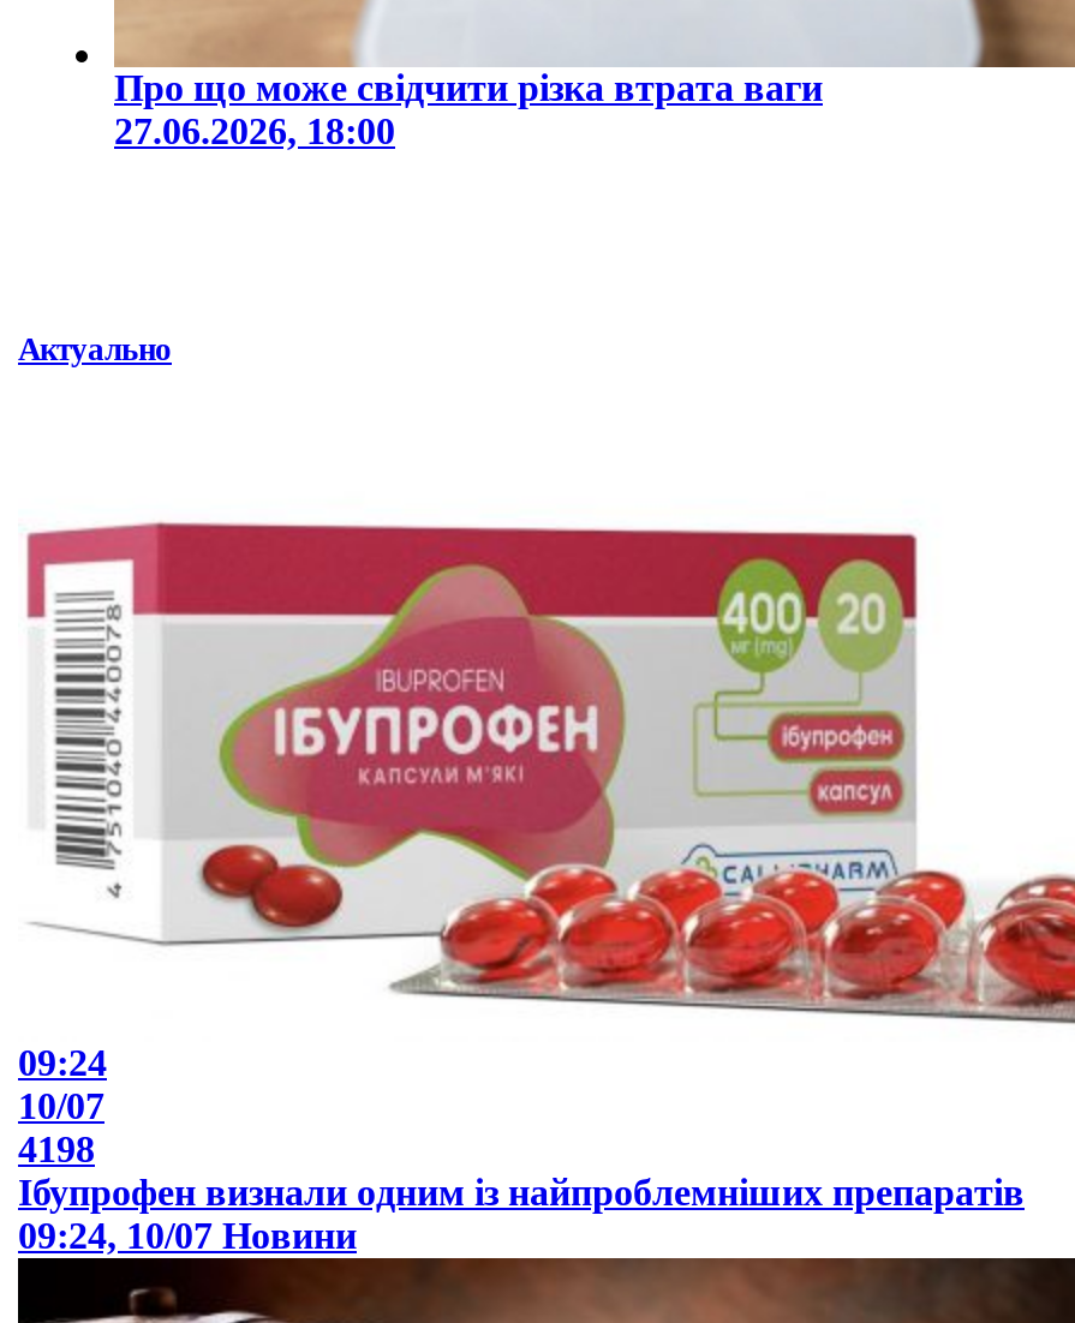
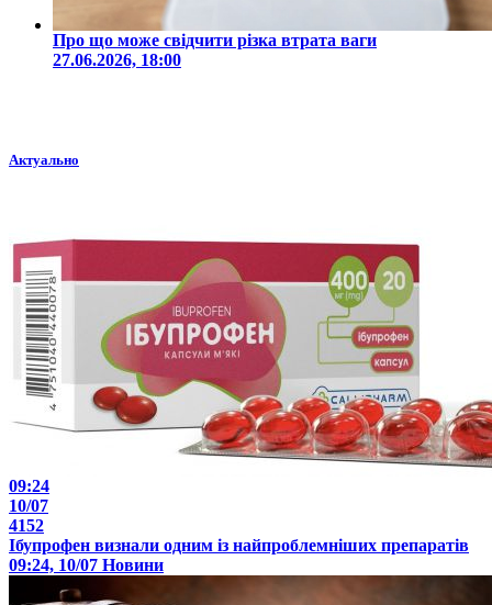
- 4198
+ 4152
